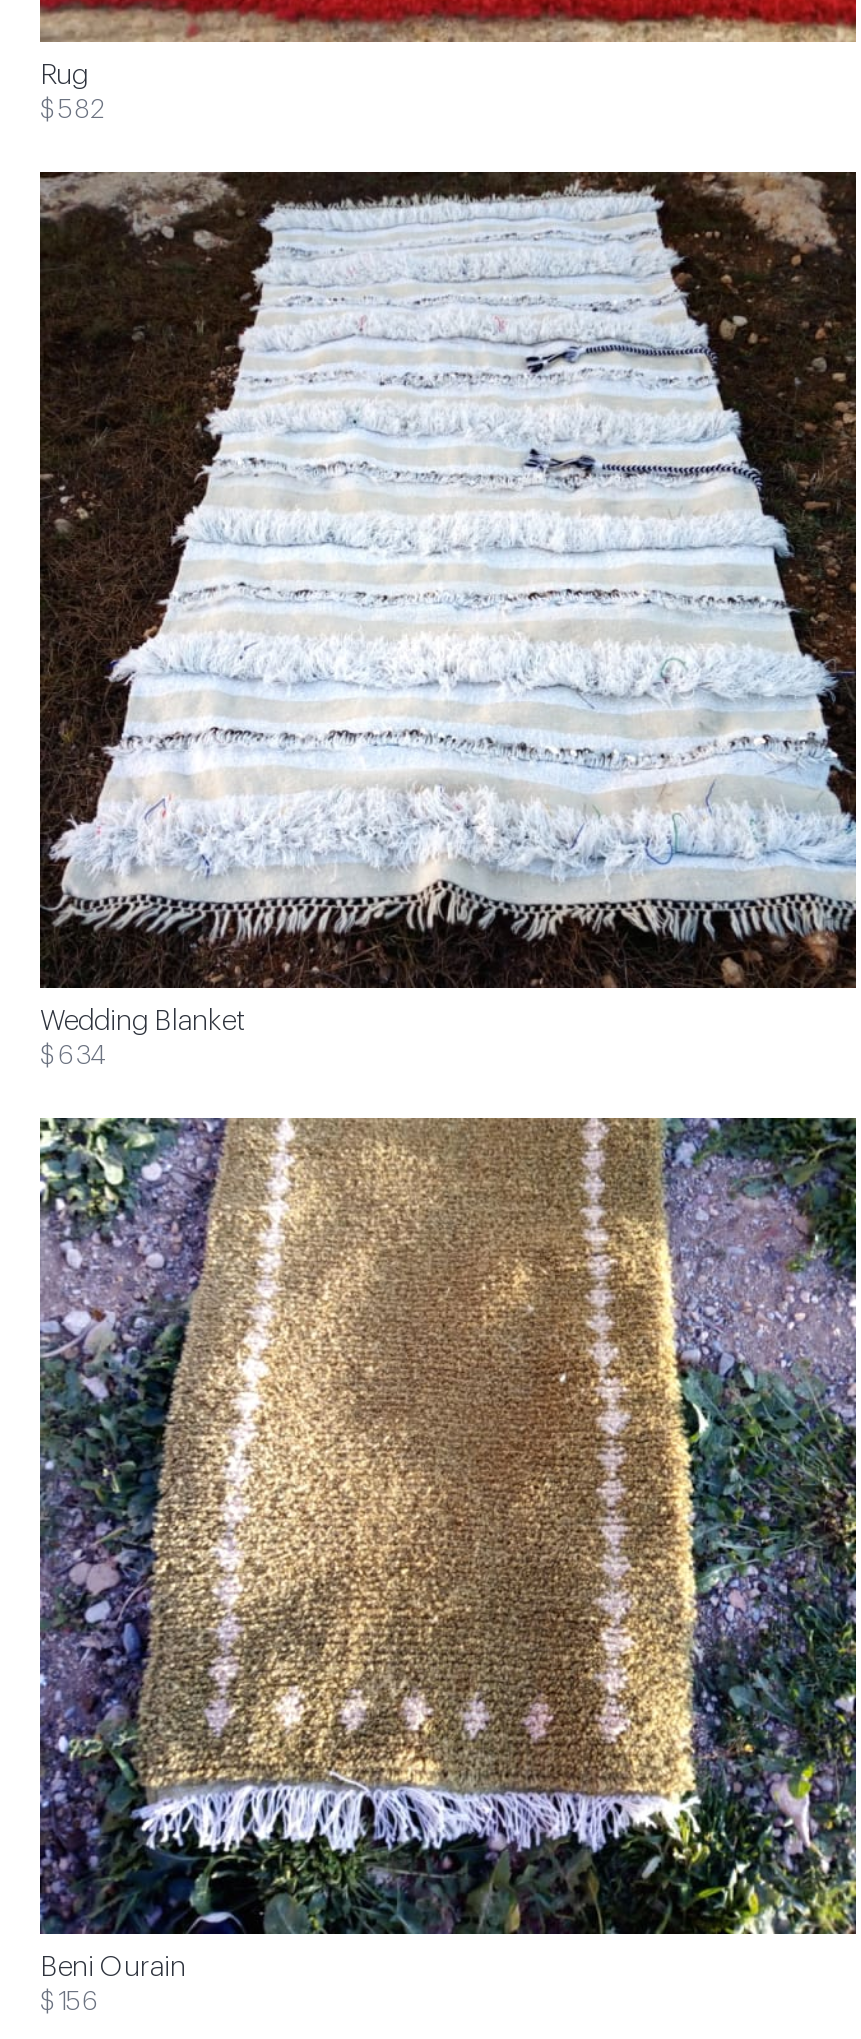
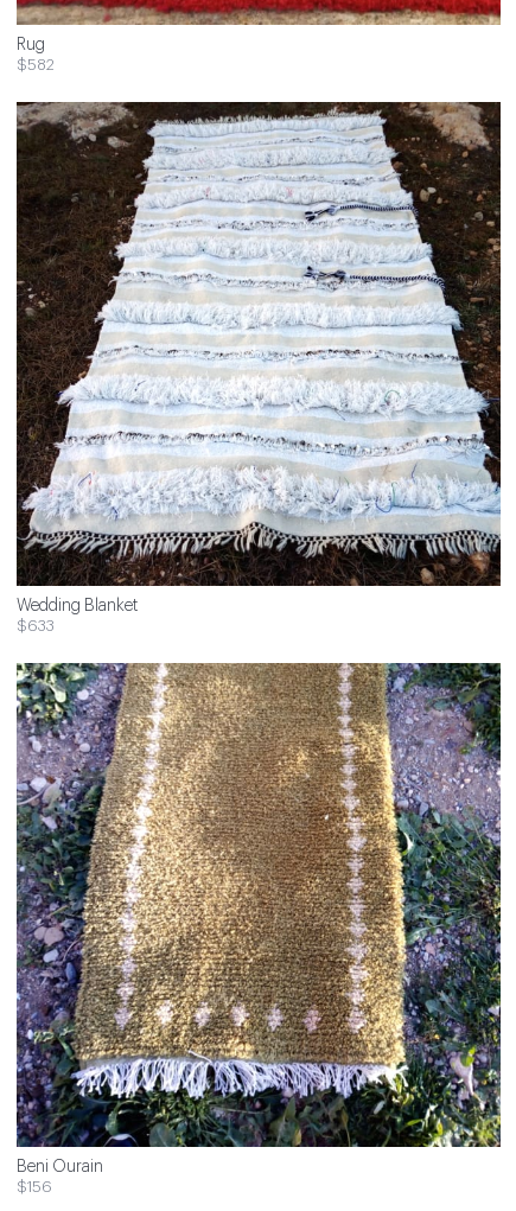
- $634
+ $633
